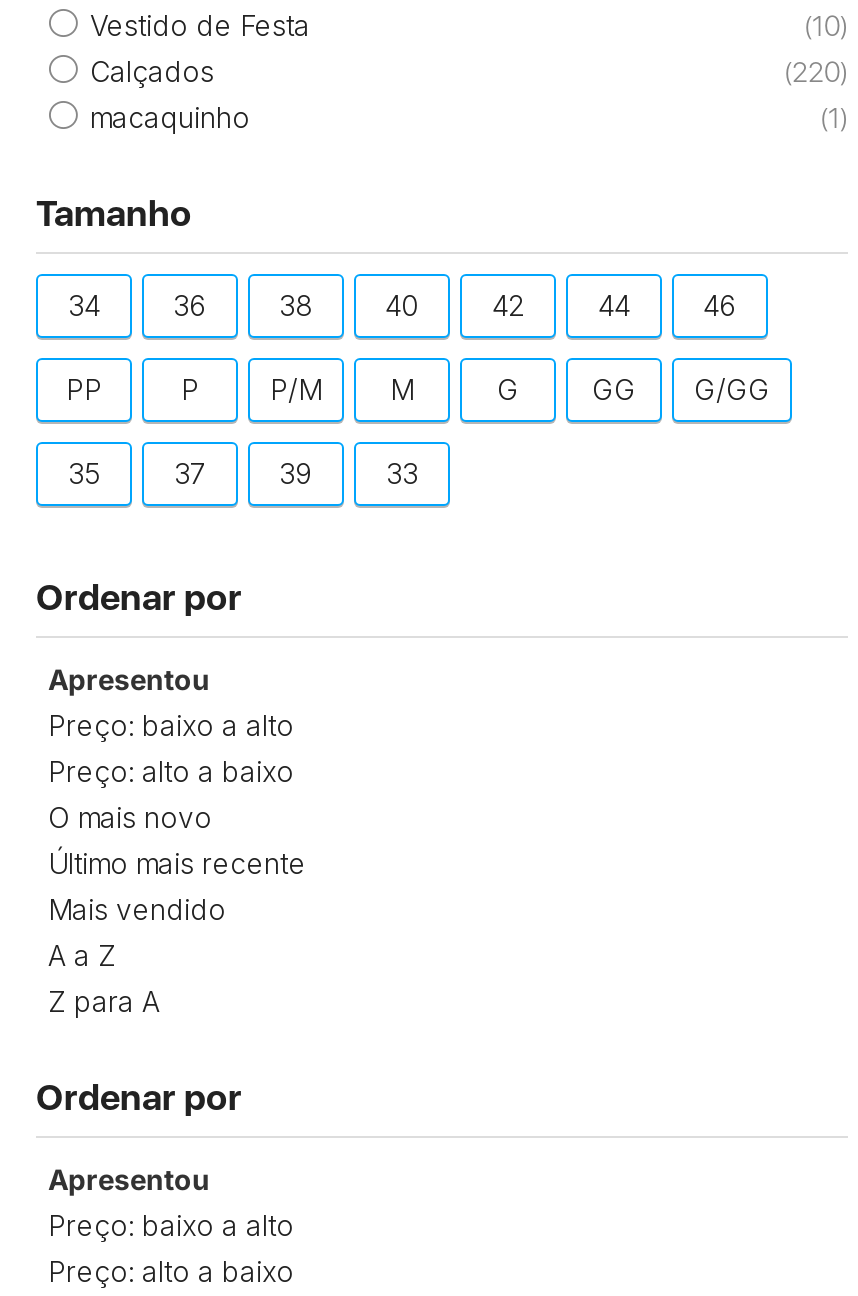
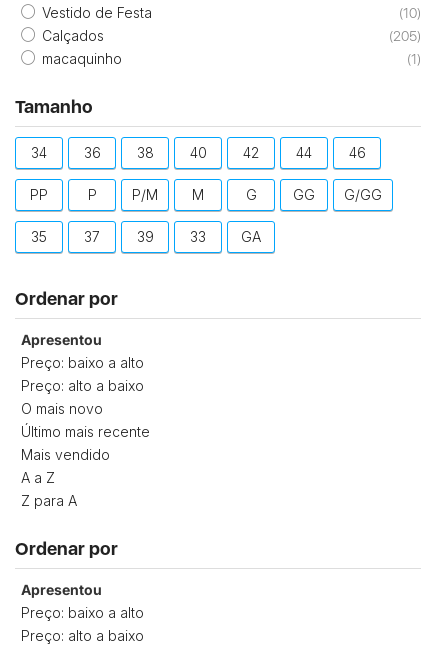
- (220)
+ (205)

+ GA
